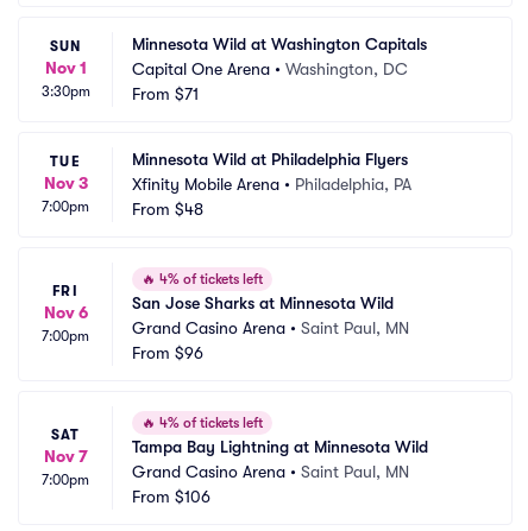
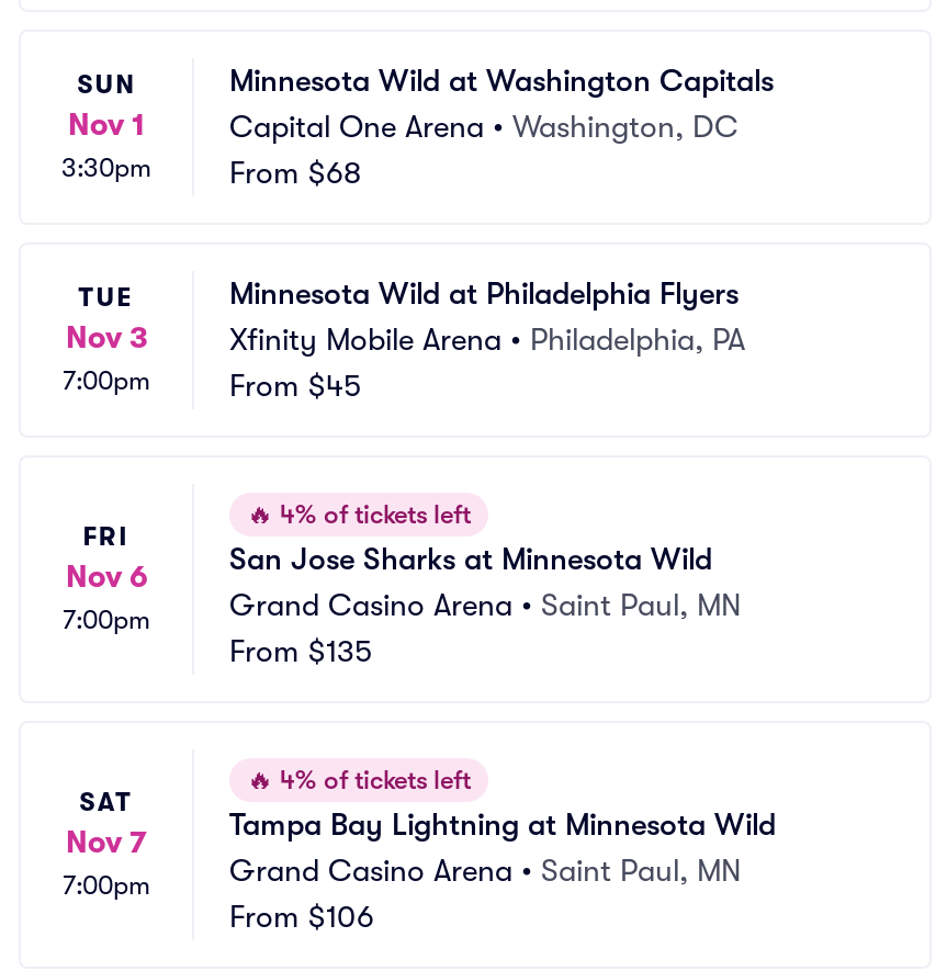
- From $71
+ From $68

- From $48
+ From $45

- From $96
+ From $135
